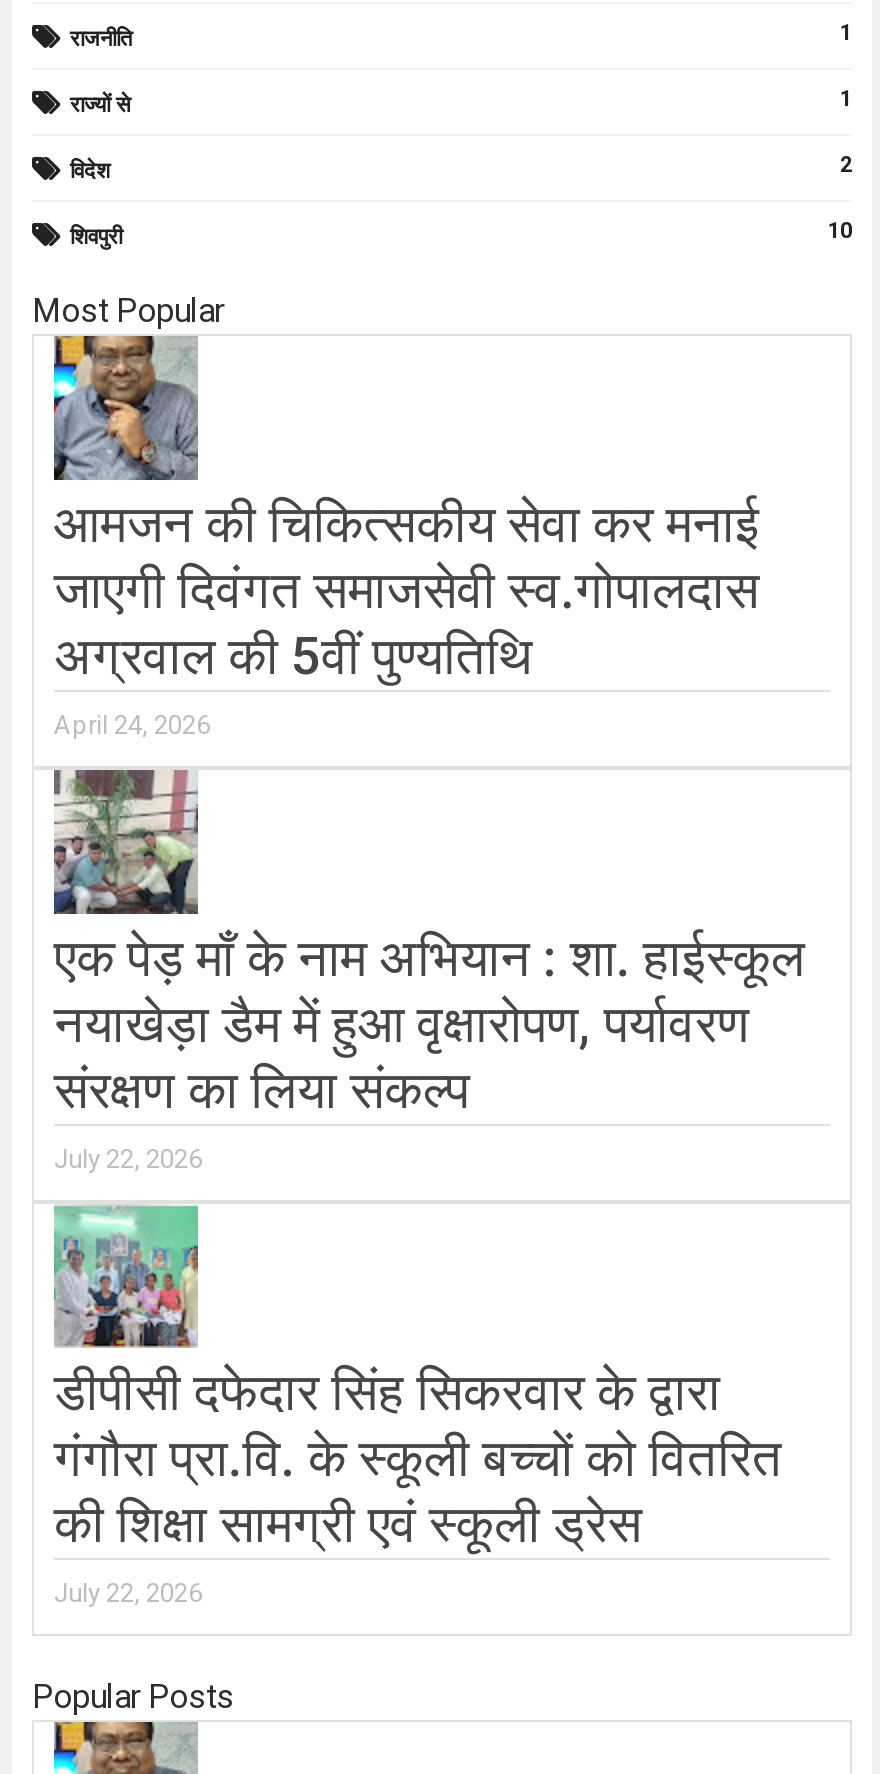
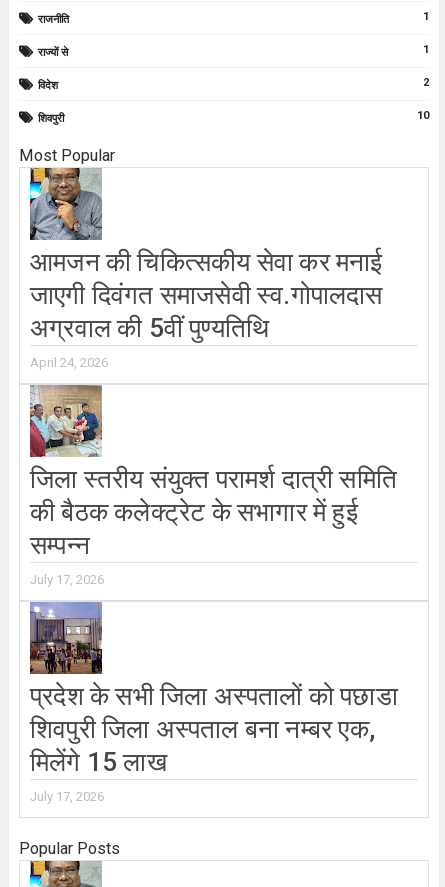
- [image]
- एक पेड़ माँ के नाम अभियान : शा. हाईस्कूल
- नयाखेड़ा डैम में हुआ वृक्षारोपण, पर्यावरण
- संरक्षण का लिया संकल्प
- July 22, 2026
+ [image]
+ जिला स्तरीय संयुक्त परामर्श दात्री समिति
+ की बैठक कलेक्ट्रेट के सभागार में हुई
+ सम्पन्न
+ July 17, 2026

- [image]
- डीपीसी दफेदार सिंह सिकरवार के द्वारा
- गंगौरा प्रा.वि. के स्कूली बच्चों को वितरित
- की शिक्षा सामग्री एवं स्कूली ड्रेस
- July 22, 2026
+ [image]
+ प्रदेश के सभी जिला अस्पतालों को पछाडा
+ शिवपुरी जिला अस्पताल बना नम्बर एक,
+ मिलेंगे 15 लाख
+ July 17, 2026
